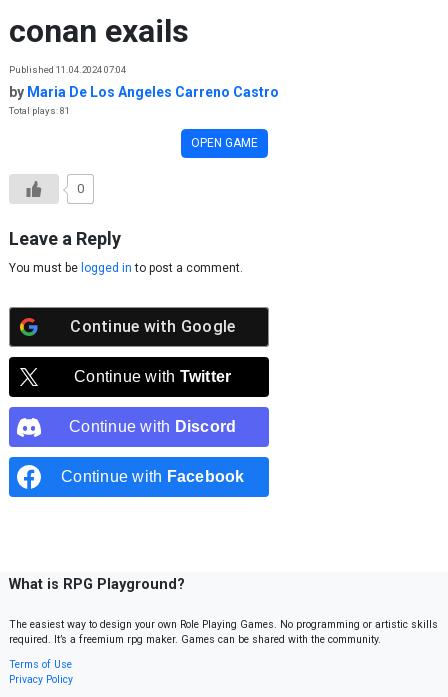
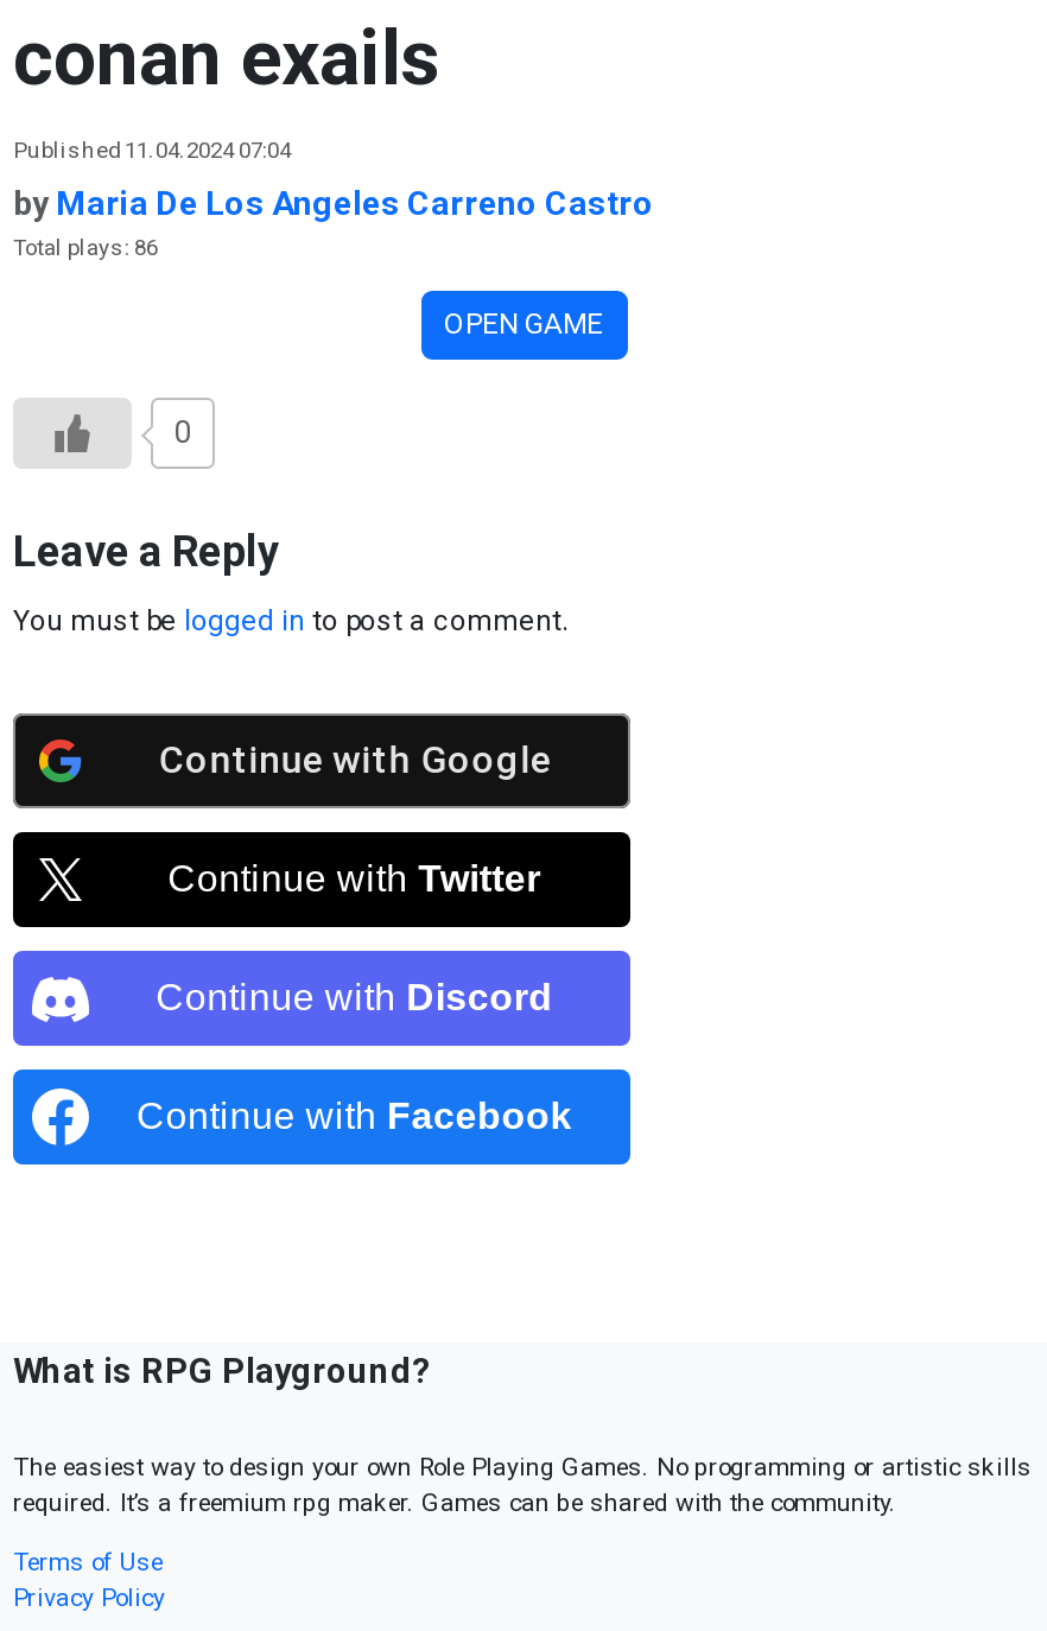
- Total plays: 81
+ Total plays: 86
